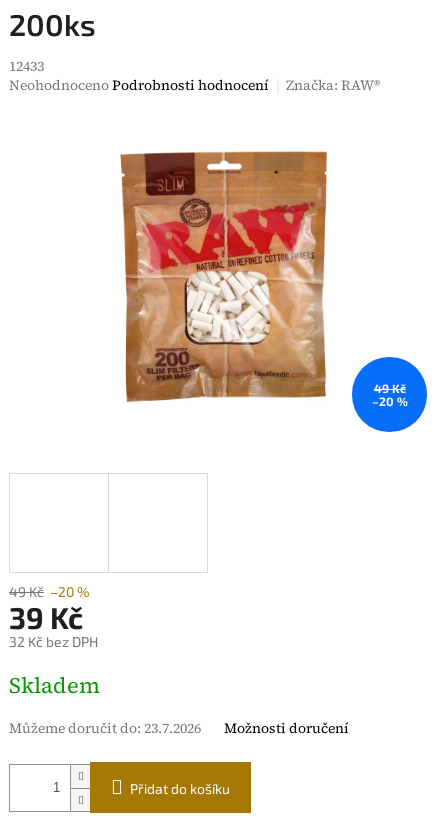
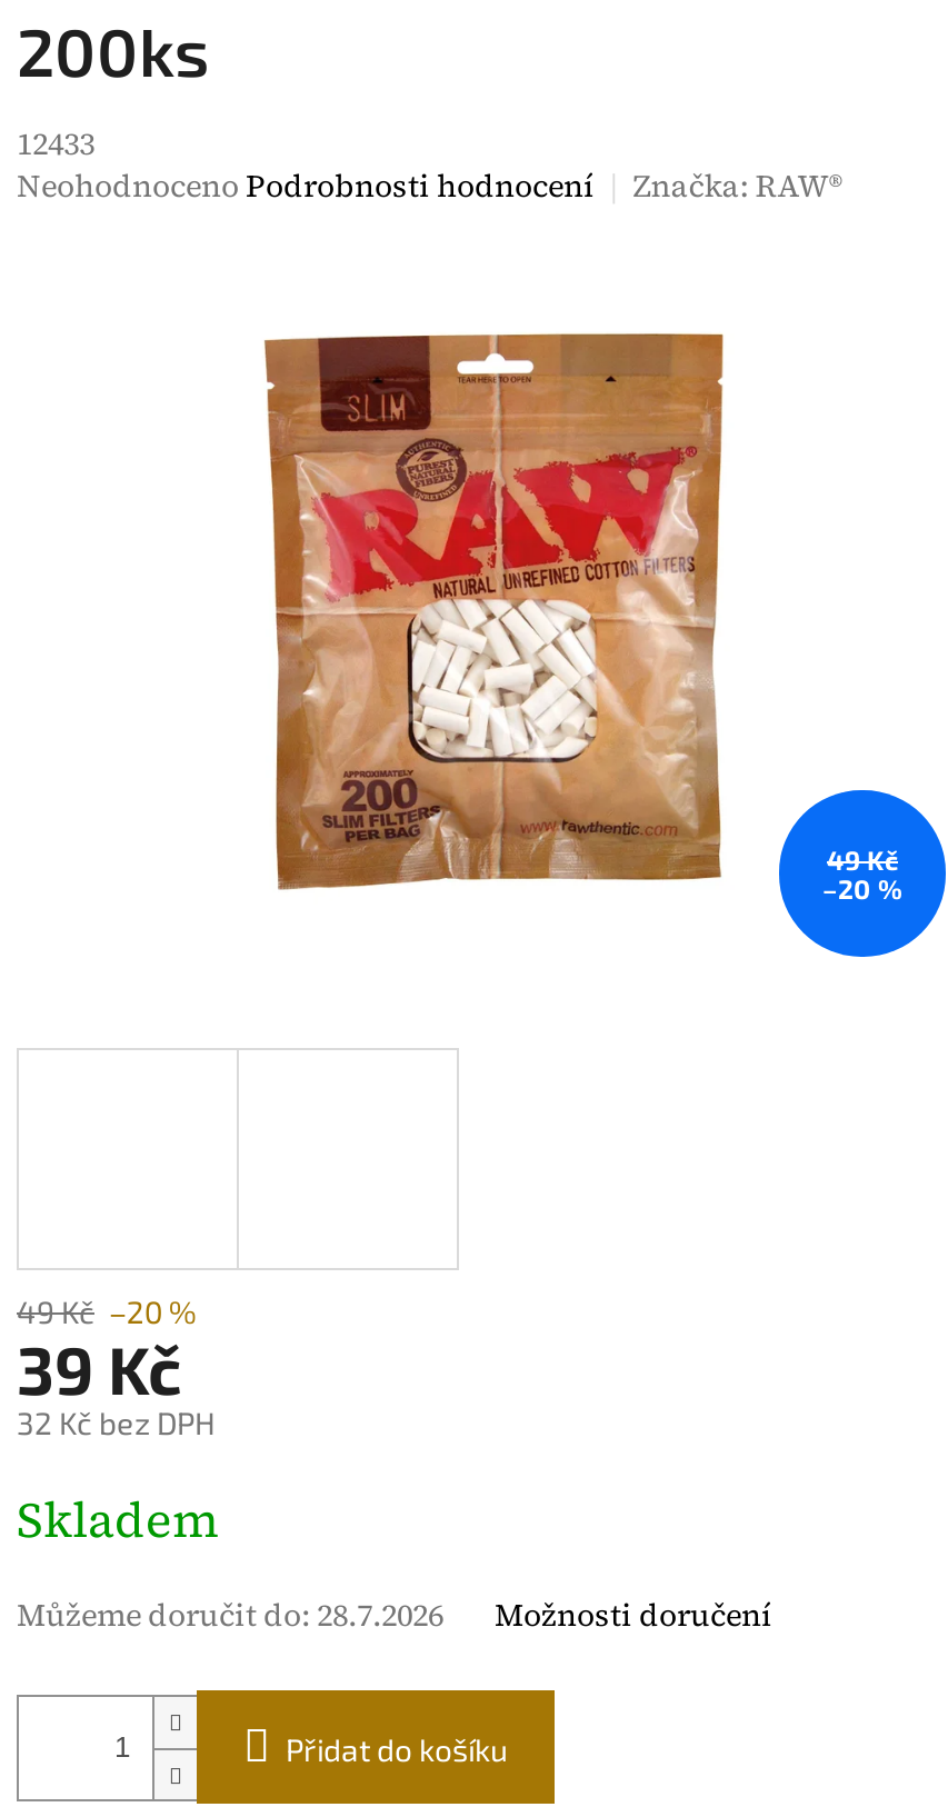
- Můžeme doručit do: 23.7.2026
+ Můžeme doručit do: 28.7.2026
